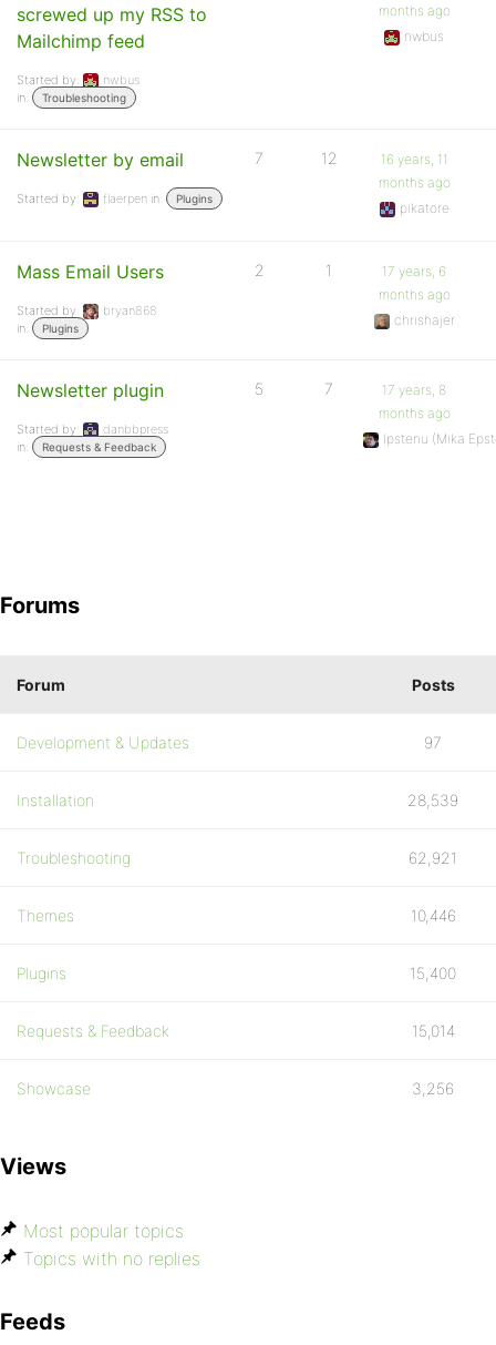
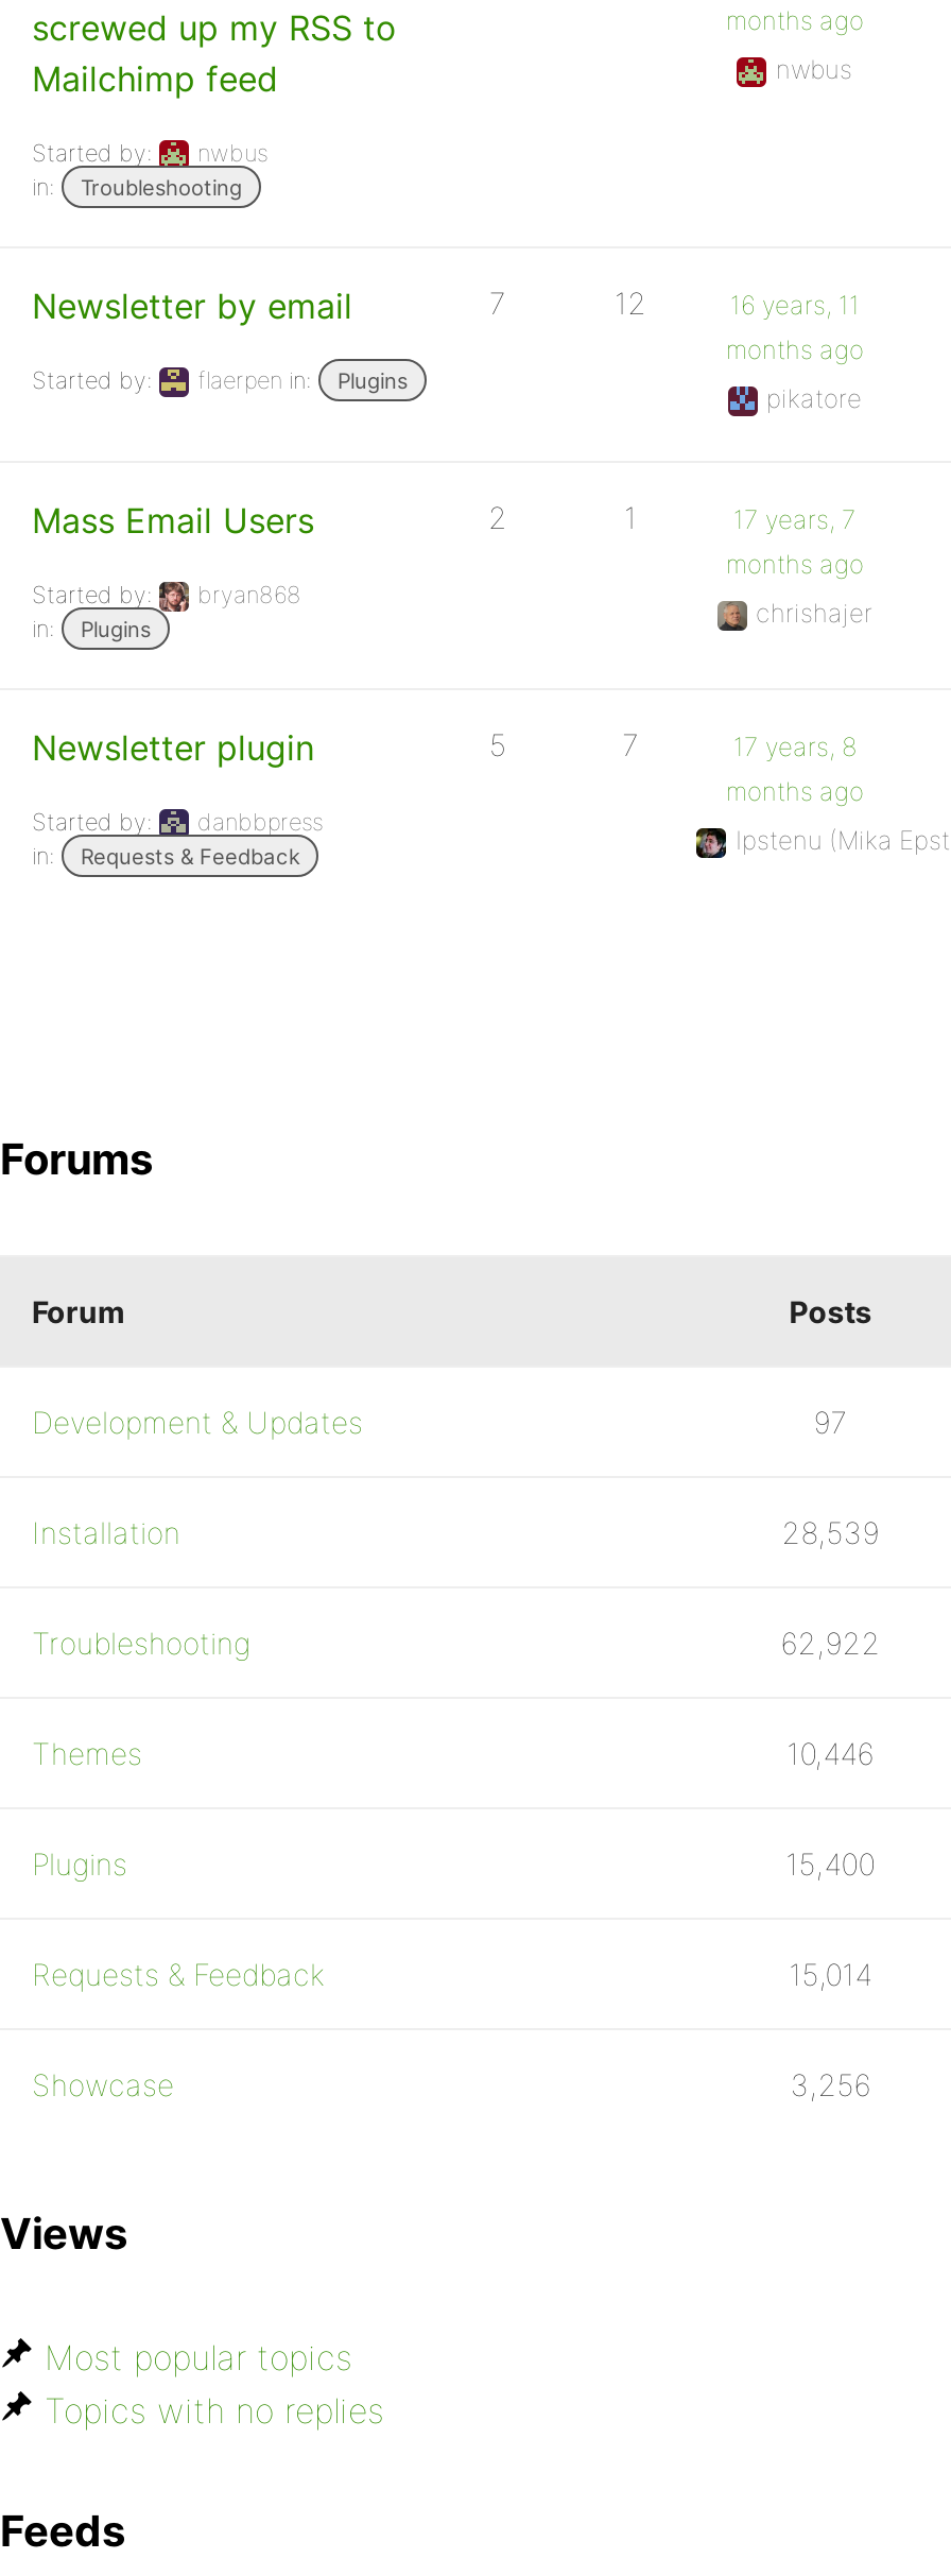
- 17 years, 6
+ 17 years, 7

- 62,921
+ 62,922
